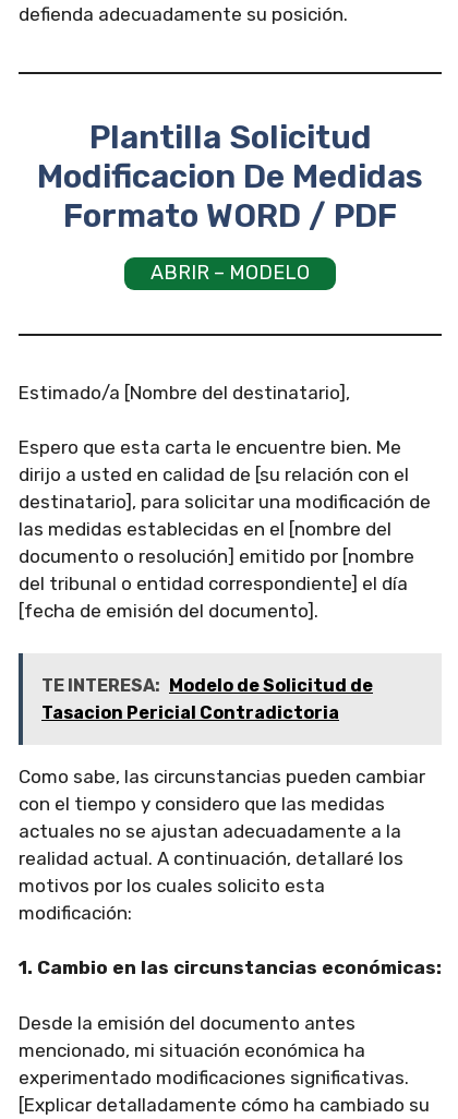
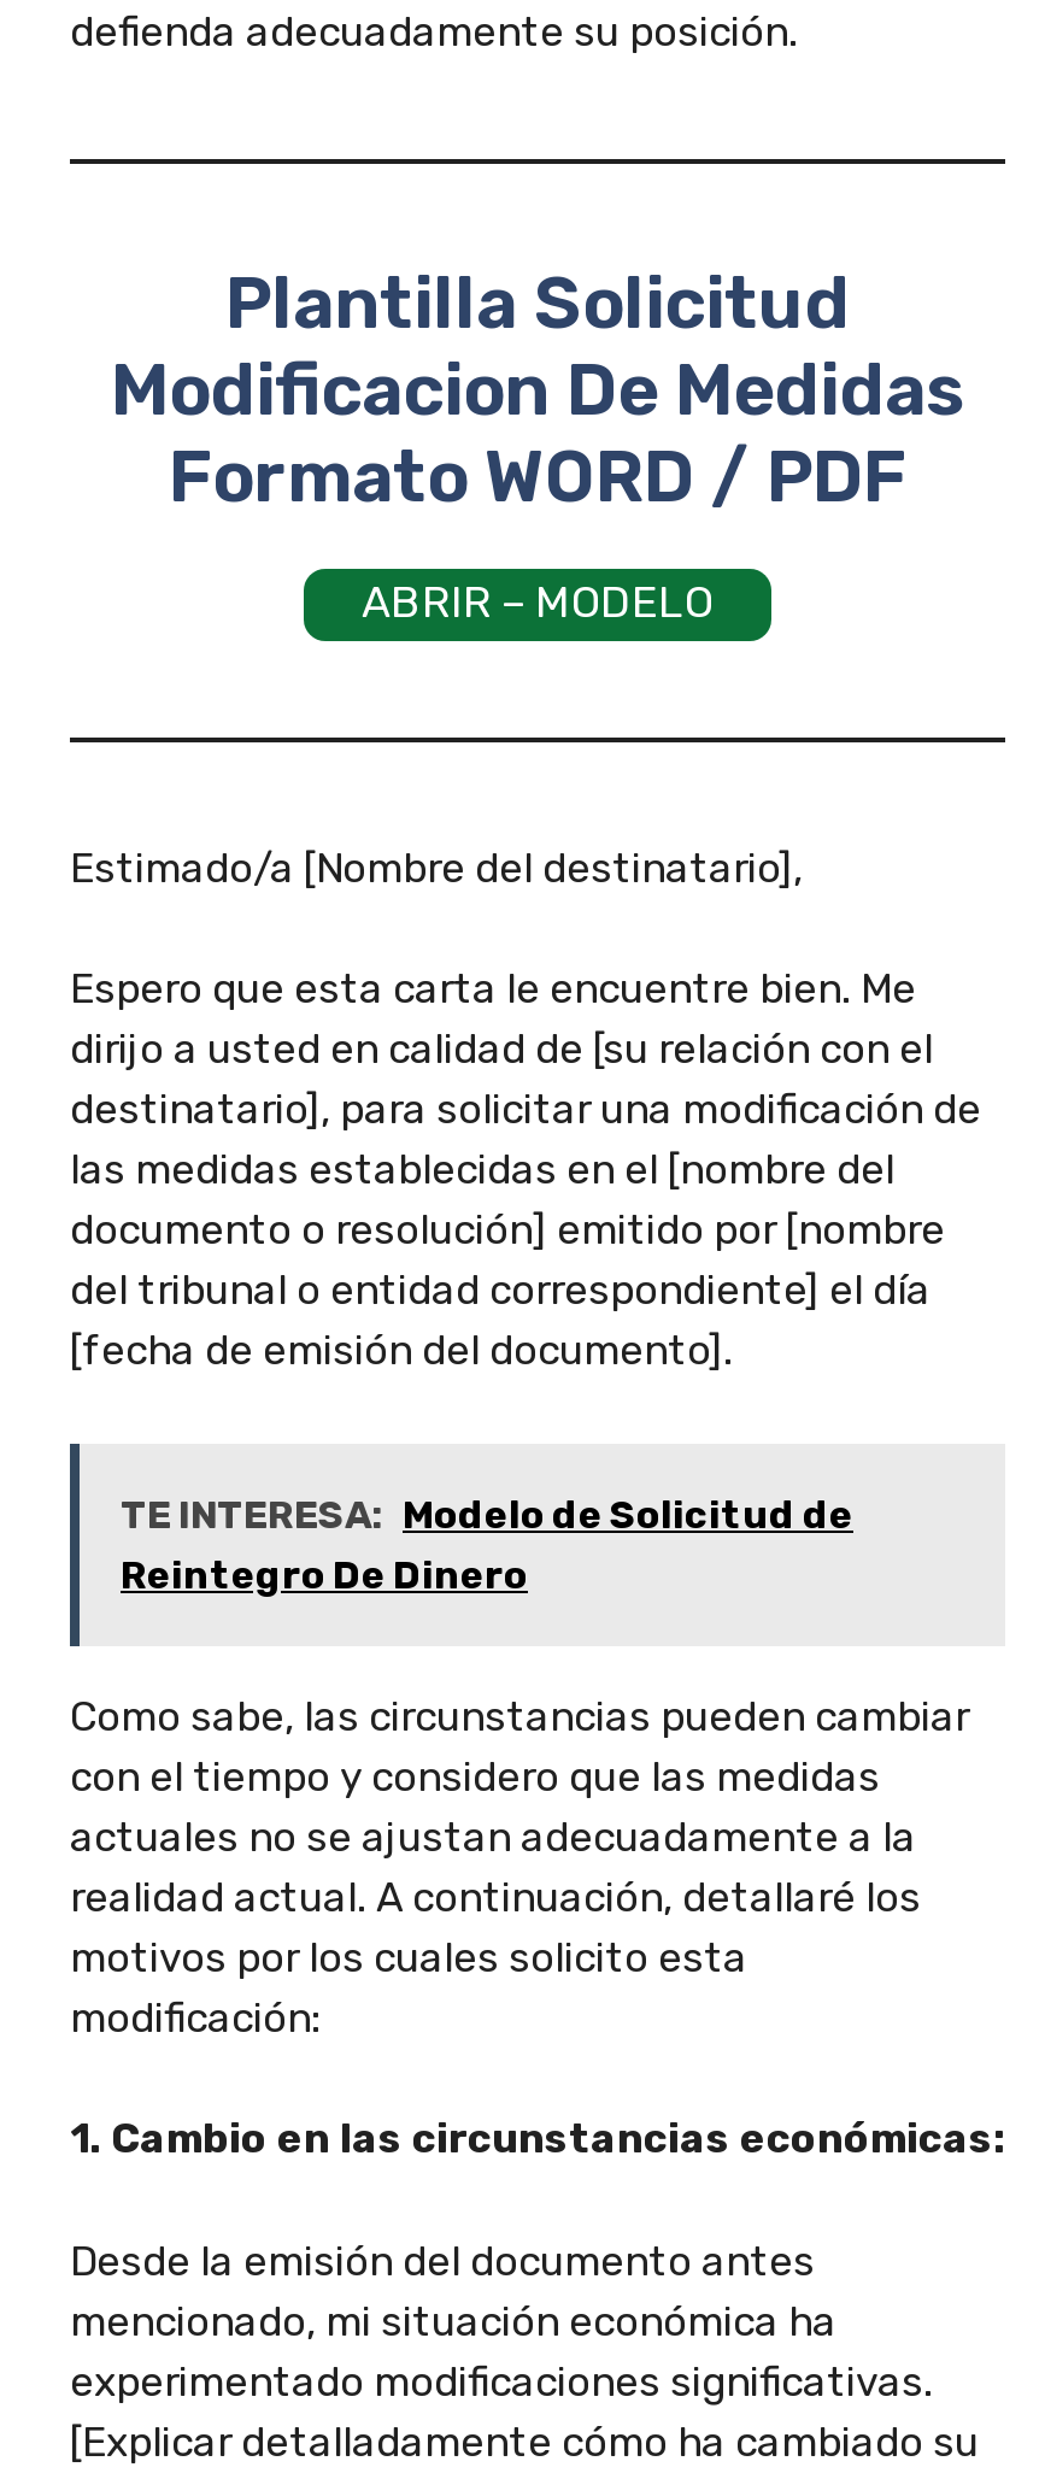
- Tasacion Pericial Contradictoria
+ Reintegro De Dinero
